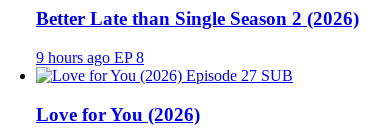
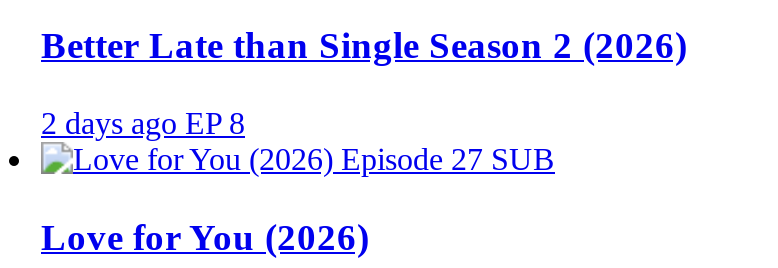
- 9 hours ago EP 8
+ 2 days ago EP 8
